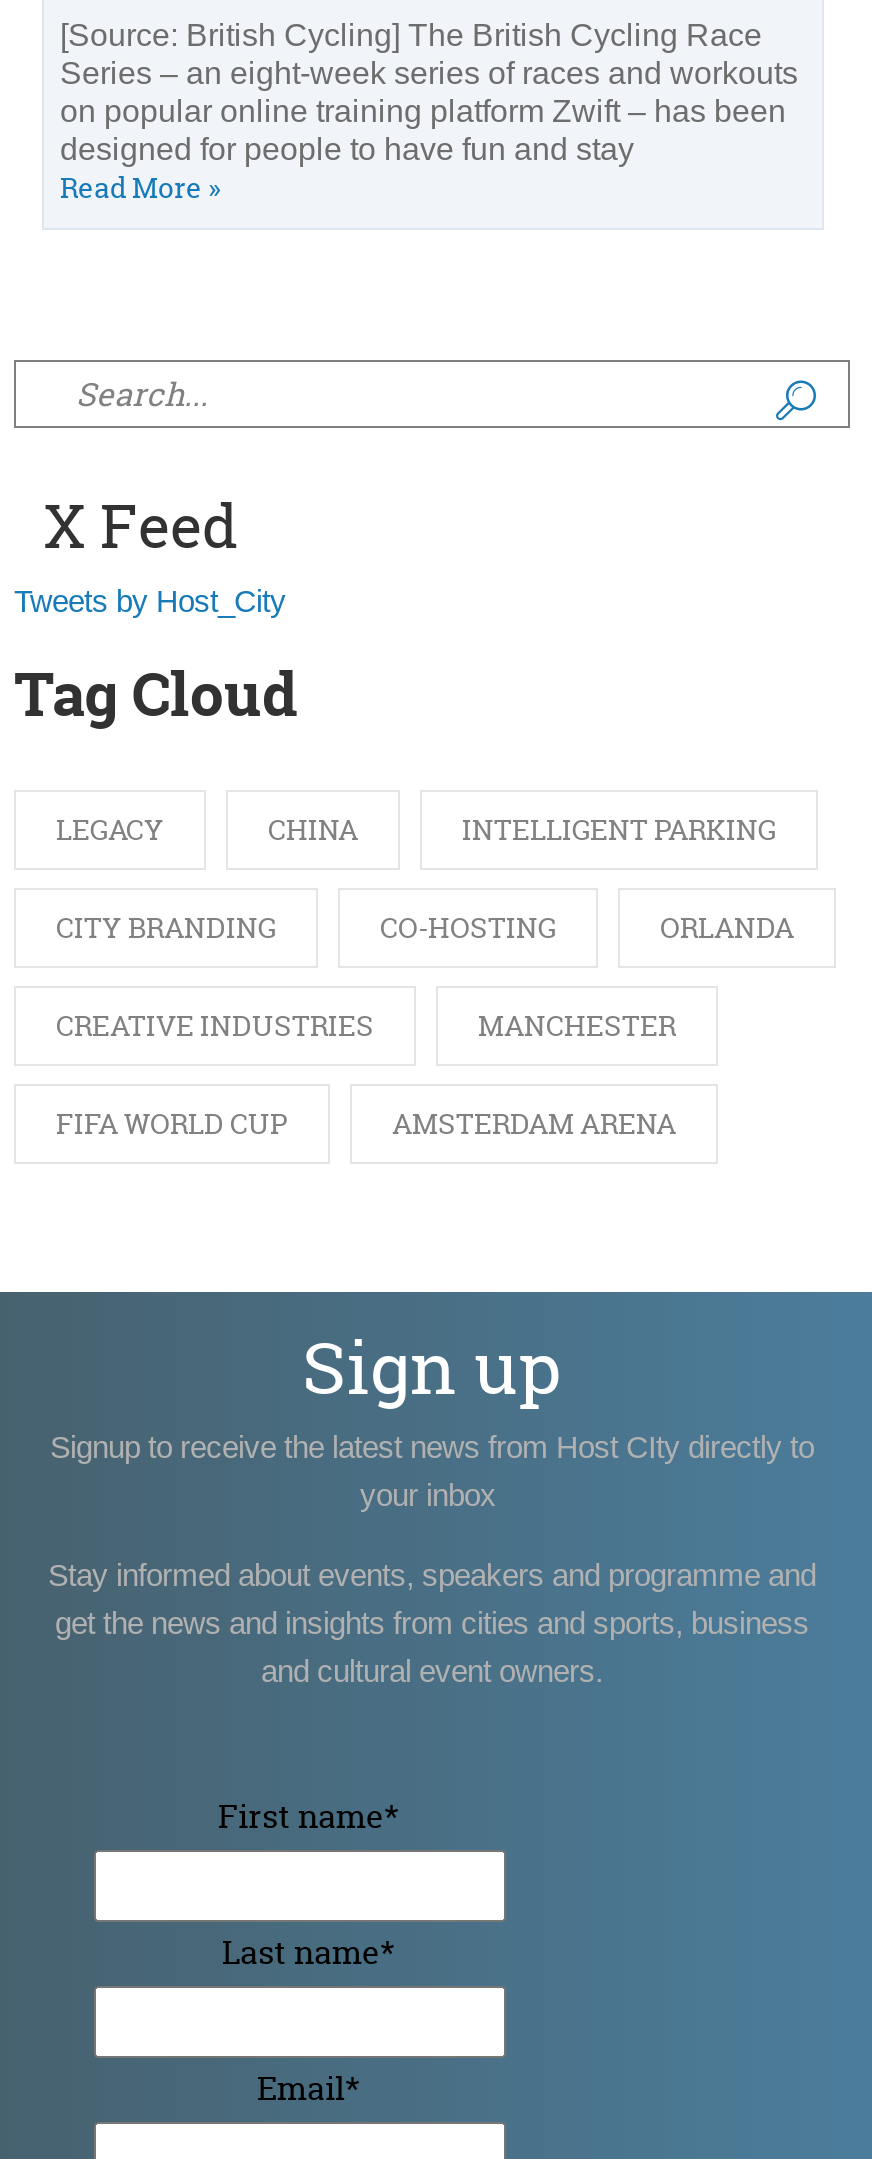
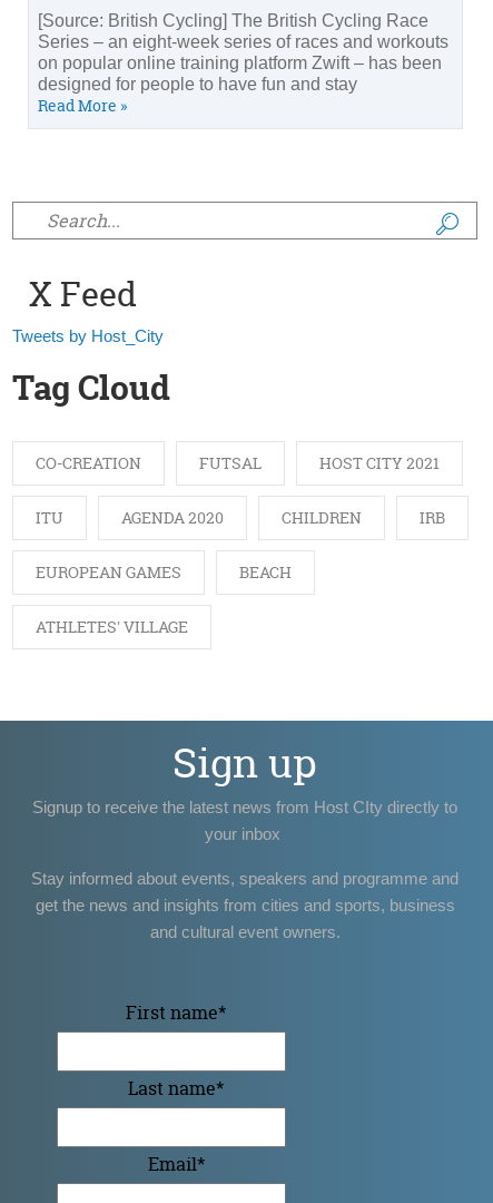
- LEGACY
- CHINA
- INTELLIGENT PARKING
+ CO-CREATION
+ FUTSAL
+ HOST CITY 2021

- CITY BRANDING
- CO-HOSTING
- ORLANDA
+ ITU
+ AGENDA 2020
+ CHILDREN
+ IRB

- CREATIVE INDUSTRIES
- MANCHESTER
+ EUROPEAN GAMES
+ BEACH

- FIFA WORLD CUP
- AMSTERDAM ARENA
+ ATHLETES' VILLAGE
